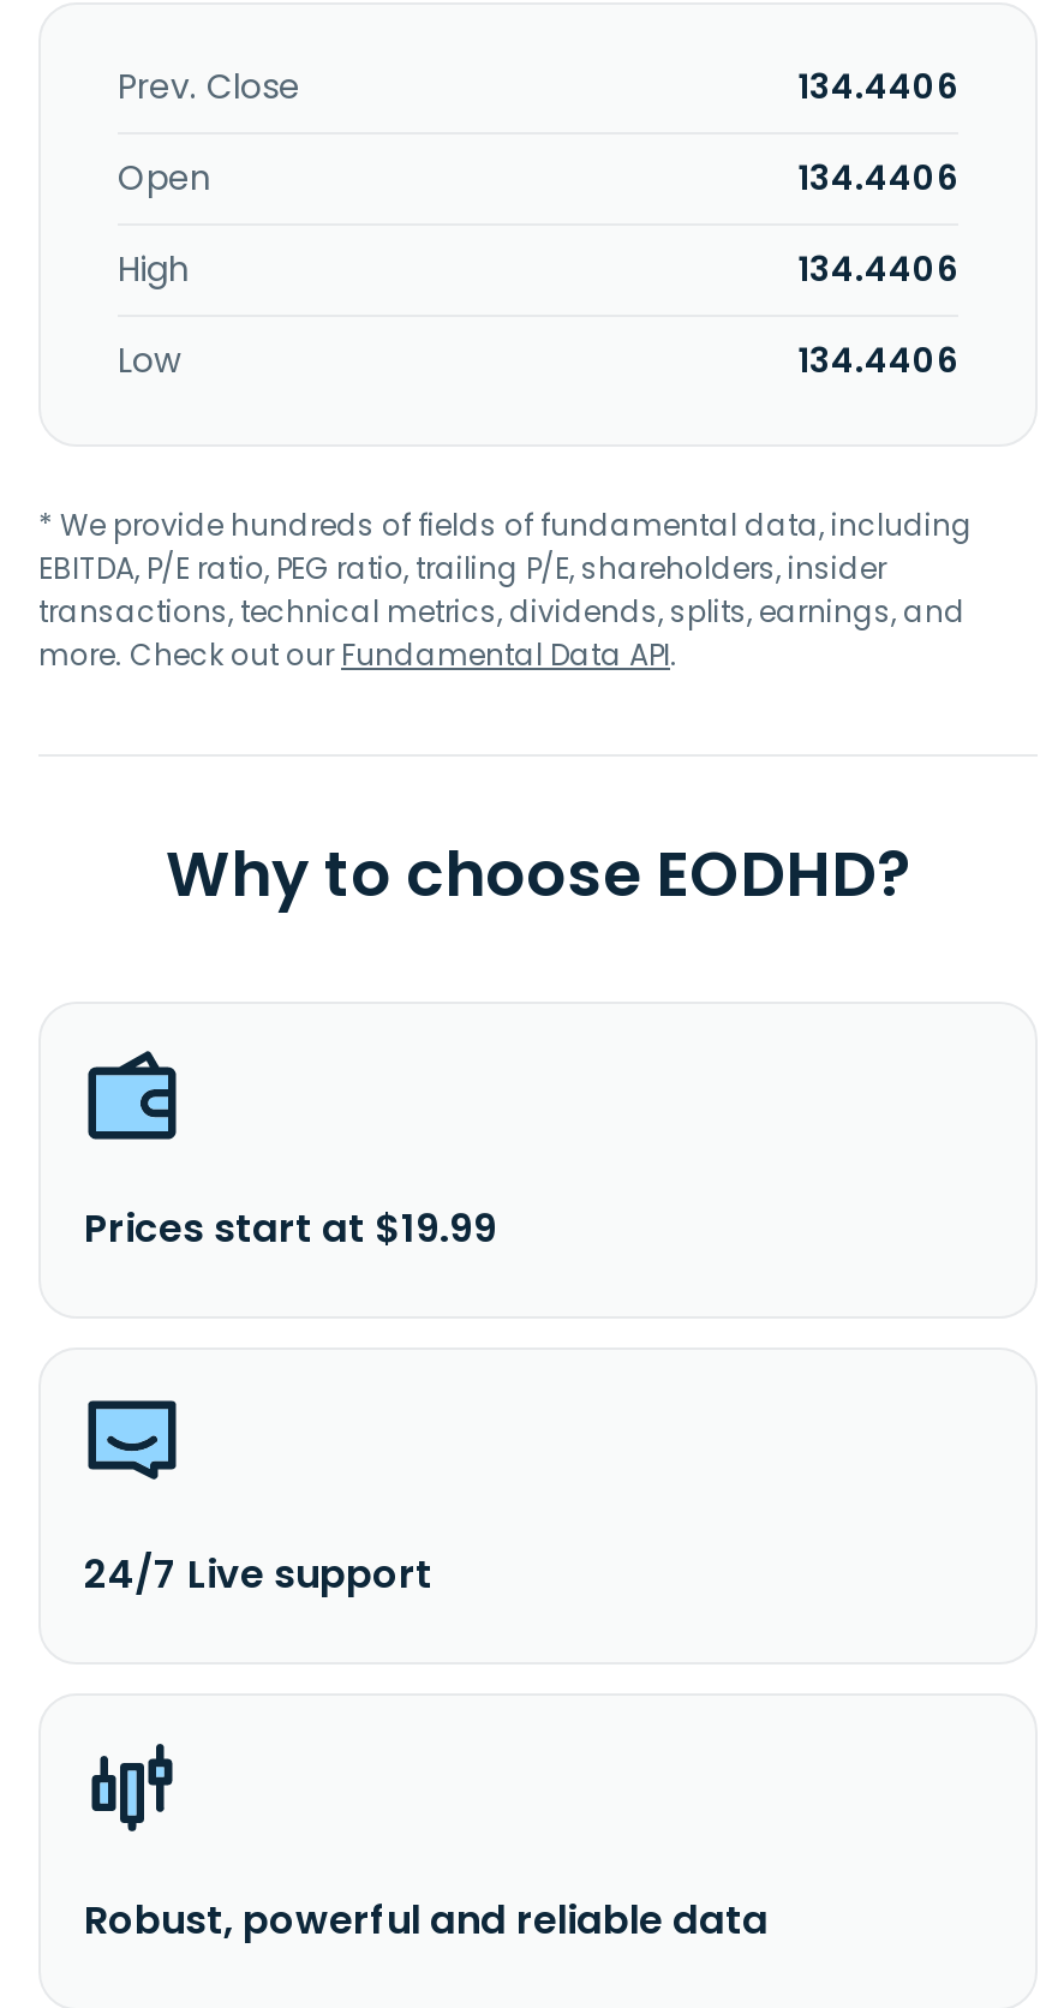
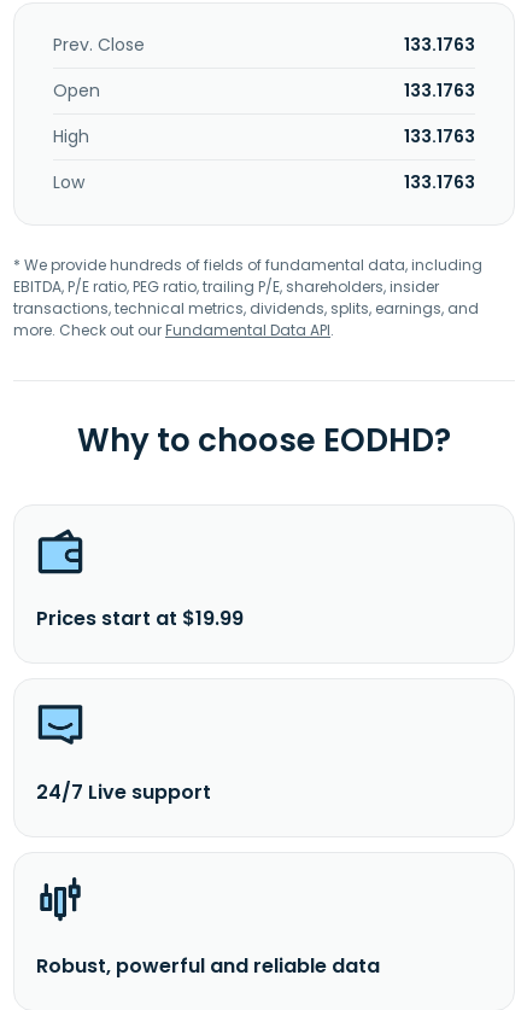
- 134.4406
+ 133.1763

- 134.4406
+ 133.1763

- 134.4406
+ 133.1763

- 134.4406
+ 133.1763
